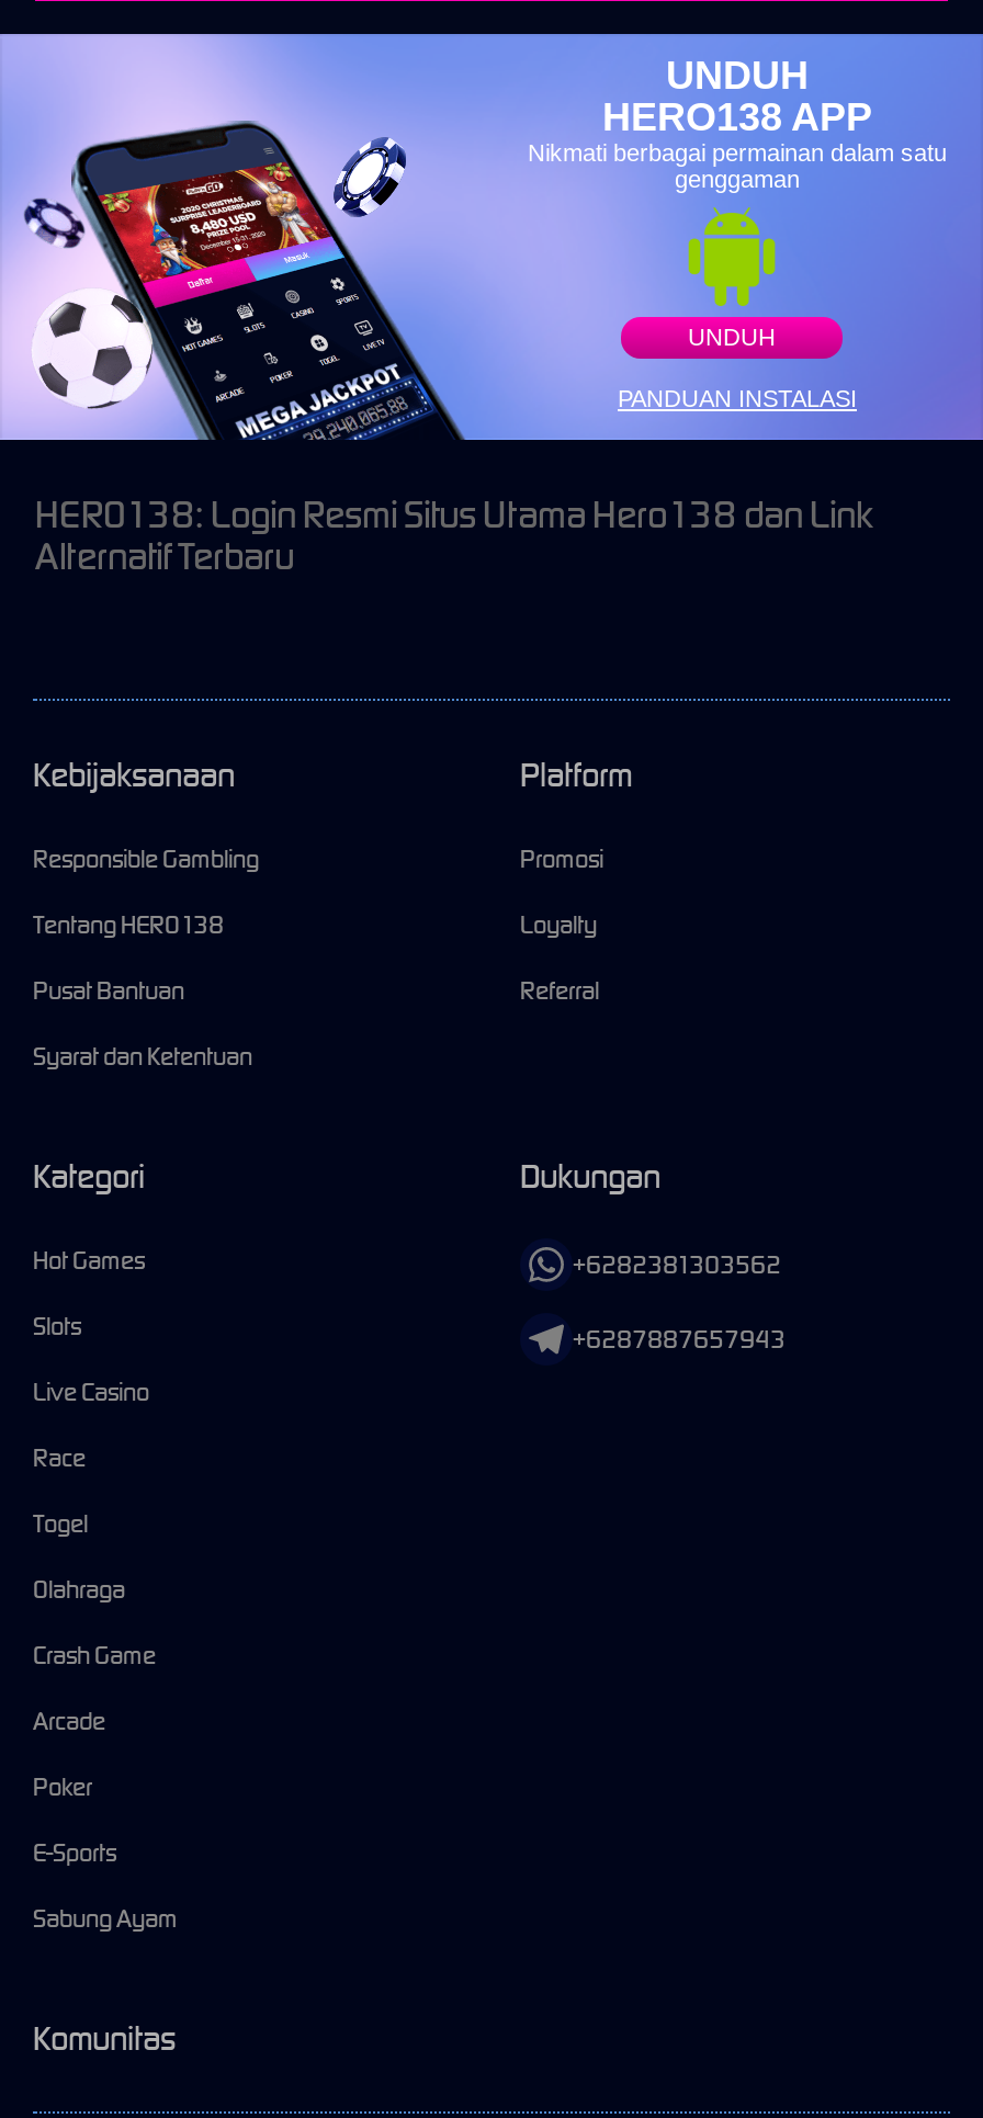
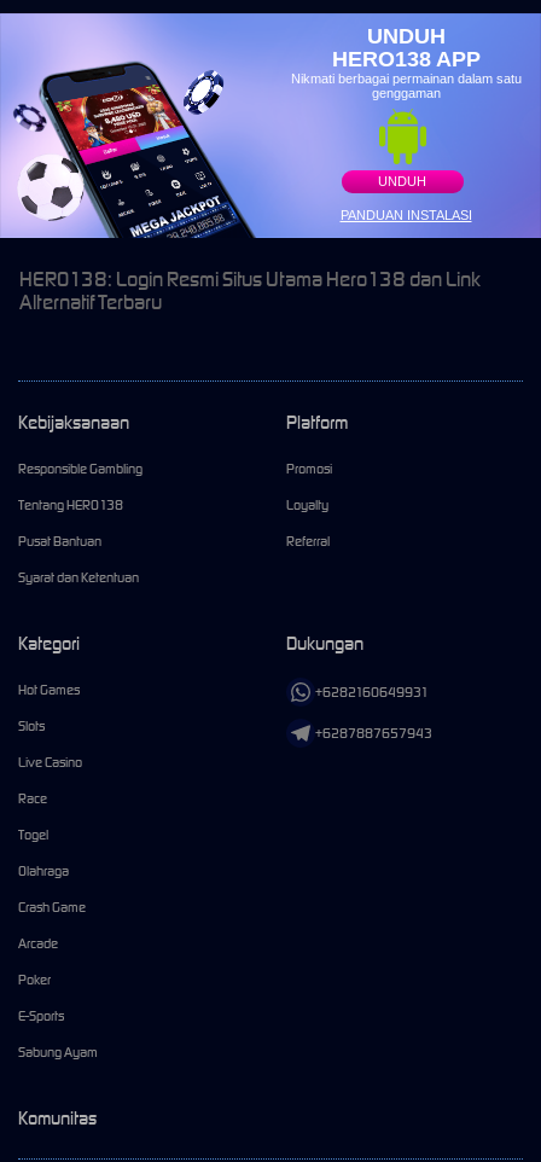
- +6282381303562
+ +6282160649931
